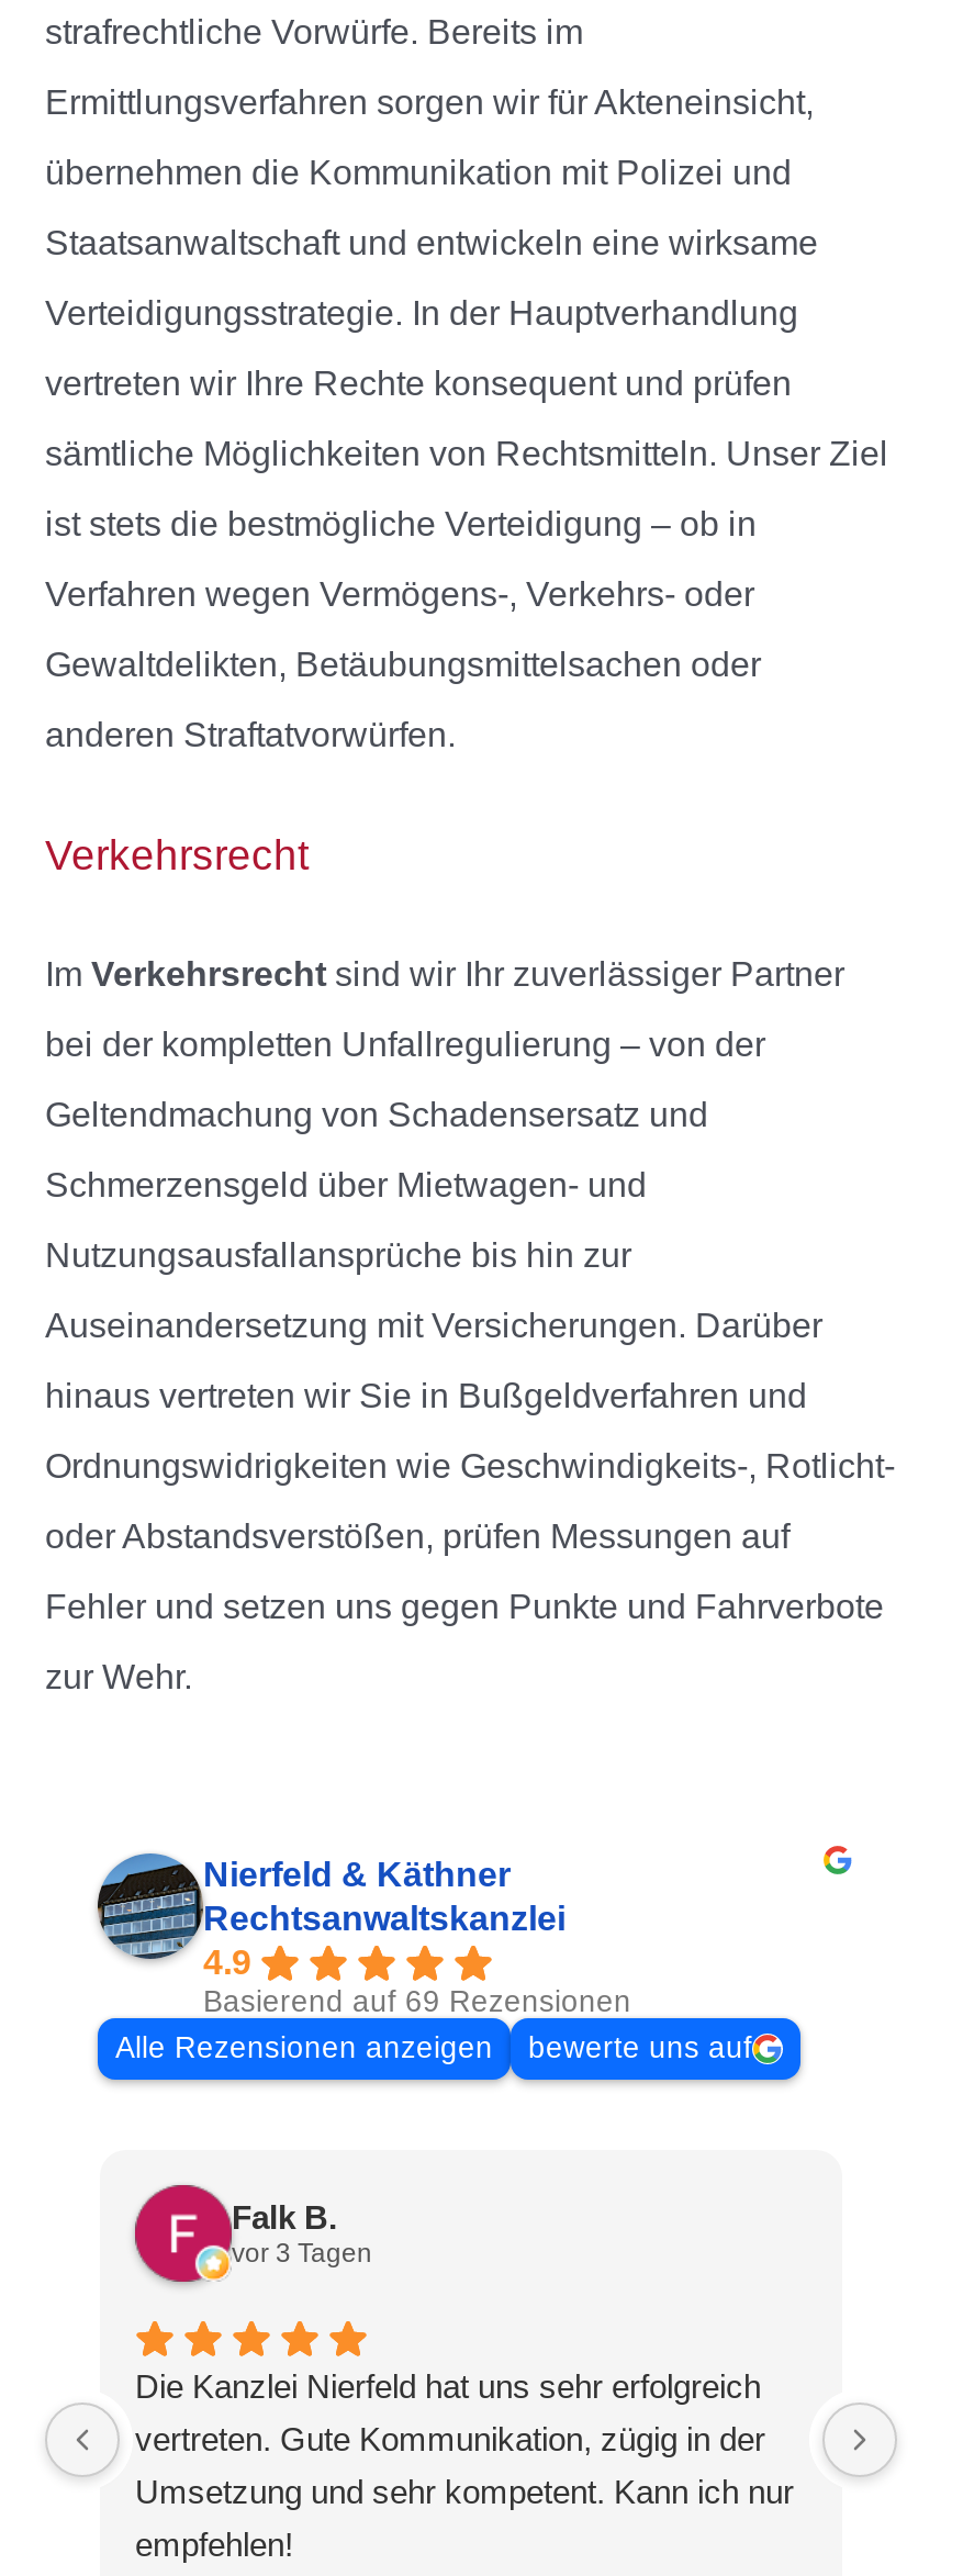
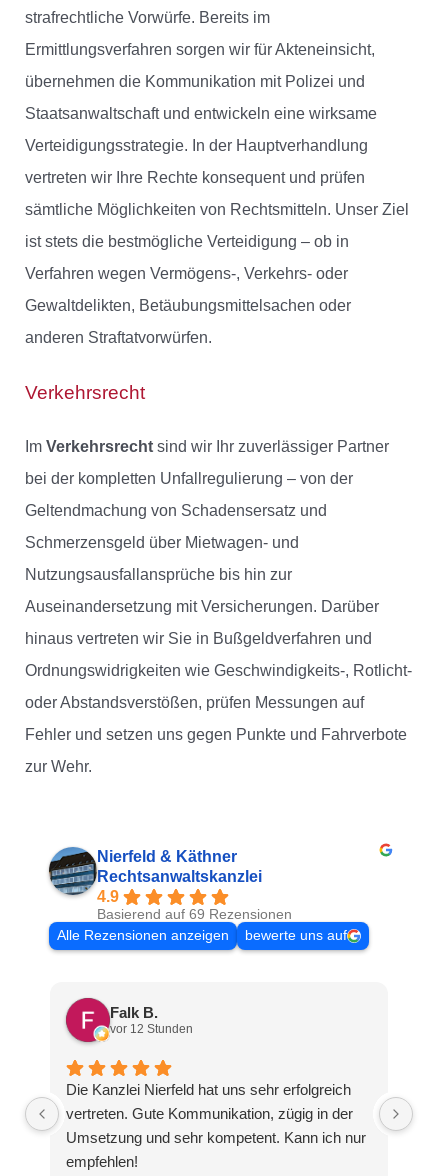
- vor 3 Tagen
+ vor 12 Stunden
